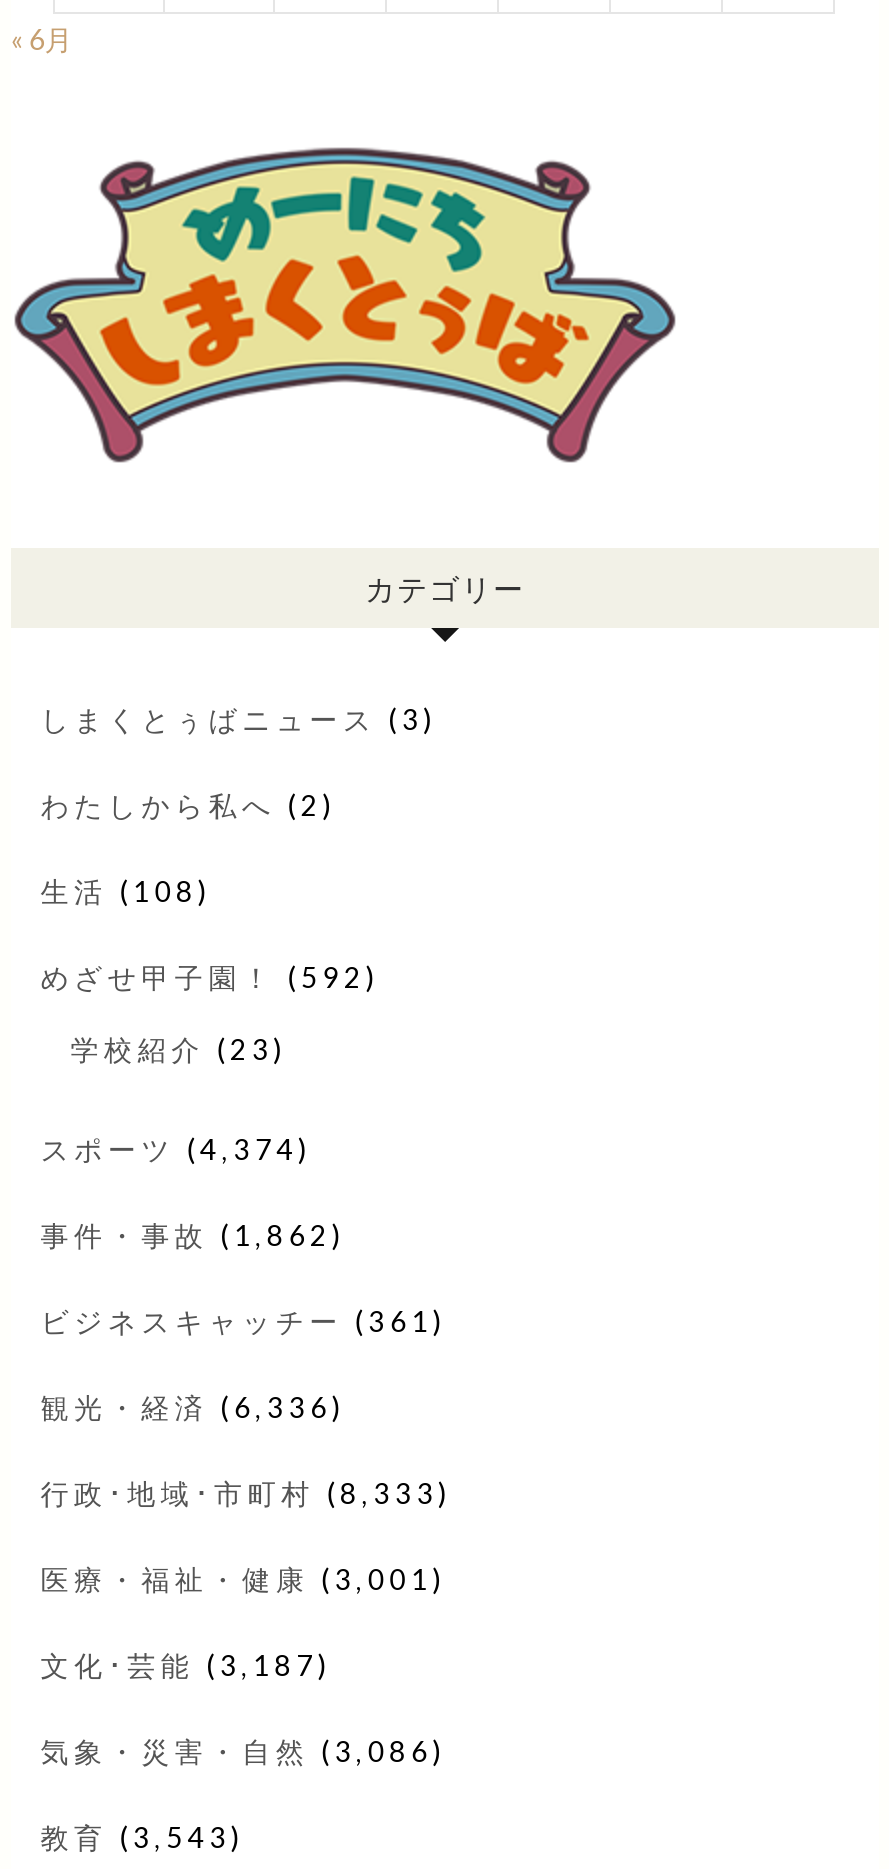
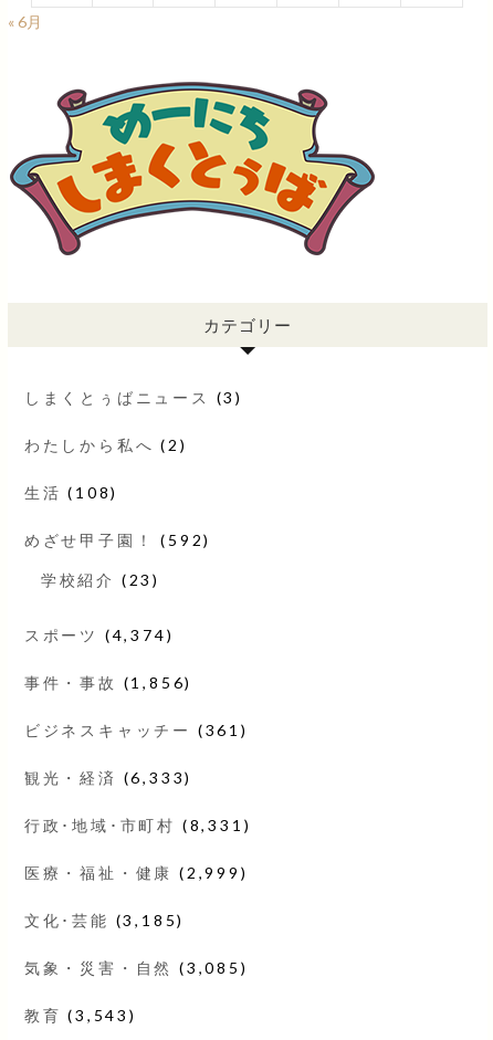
- 事件・事故(1,862)
+ 事件・事故(1,856)

- 観光・経済(6,336)
+ 観光・経済(6,333)

- 行政･地域･市町村(8,333)
+ 行政･地域･市町村(8,331)

- 医療・福祉・健康(3,001)
+ 医療・福祉・健康(2,999)

- 文化･芸能(3,187)
+ 文化･芸能(3,185)

- 気象・災害・自然(3,086)
+ 気象・災害・自然(3,085)
